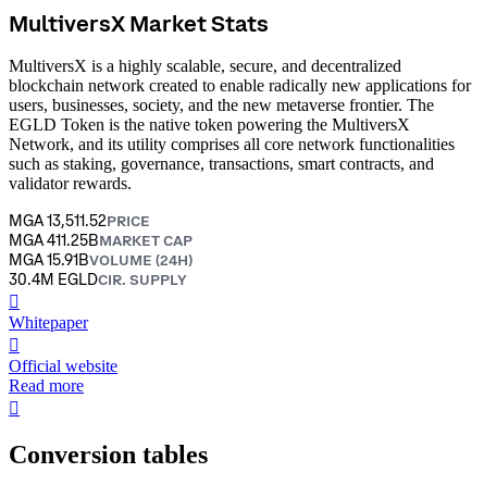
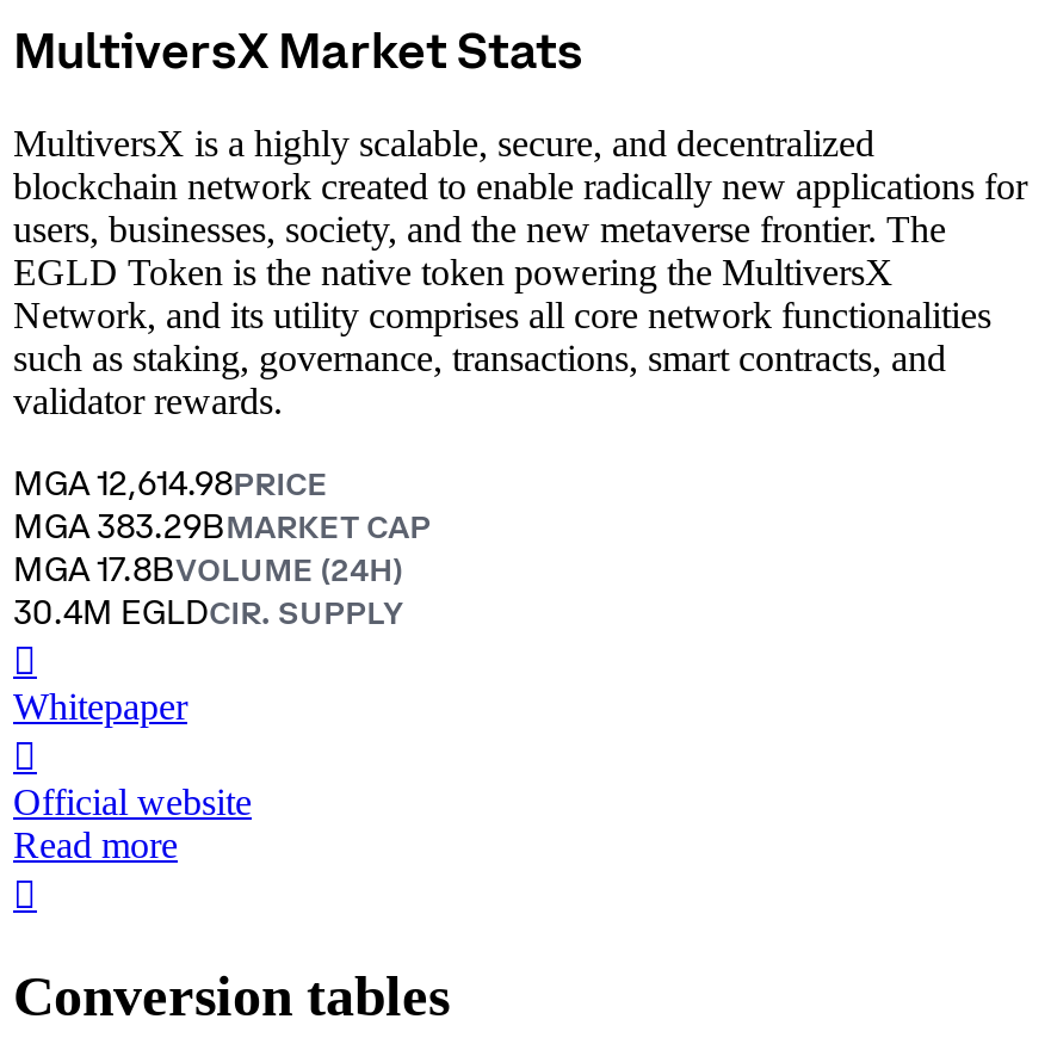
- MGA 13,511.52PRICE
+ MGA 12,614.98PRICE

- MGA 411.25BMARKET CAP
+ MGA 383.29BMARKET CAP

- MGA 15.91BVOLUME (24H)
+ MGA 17.8BVOLUME (24H)
